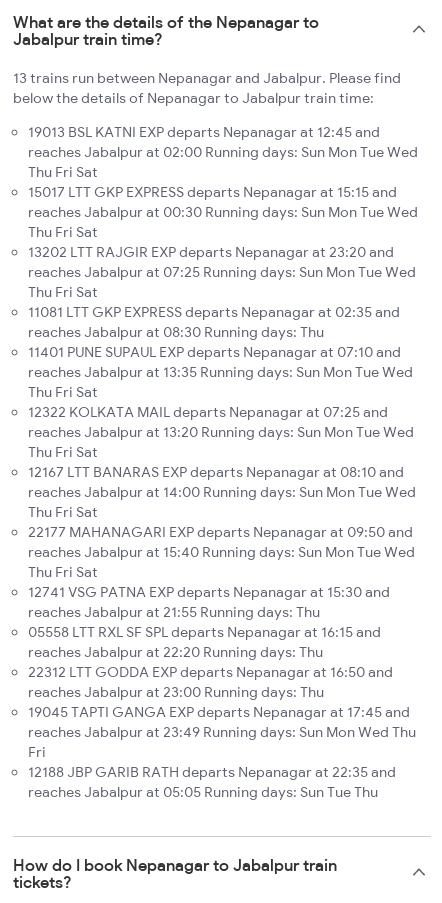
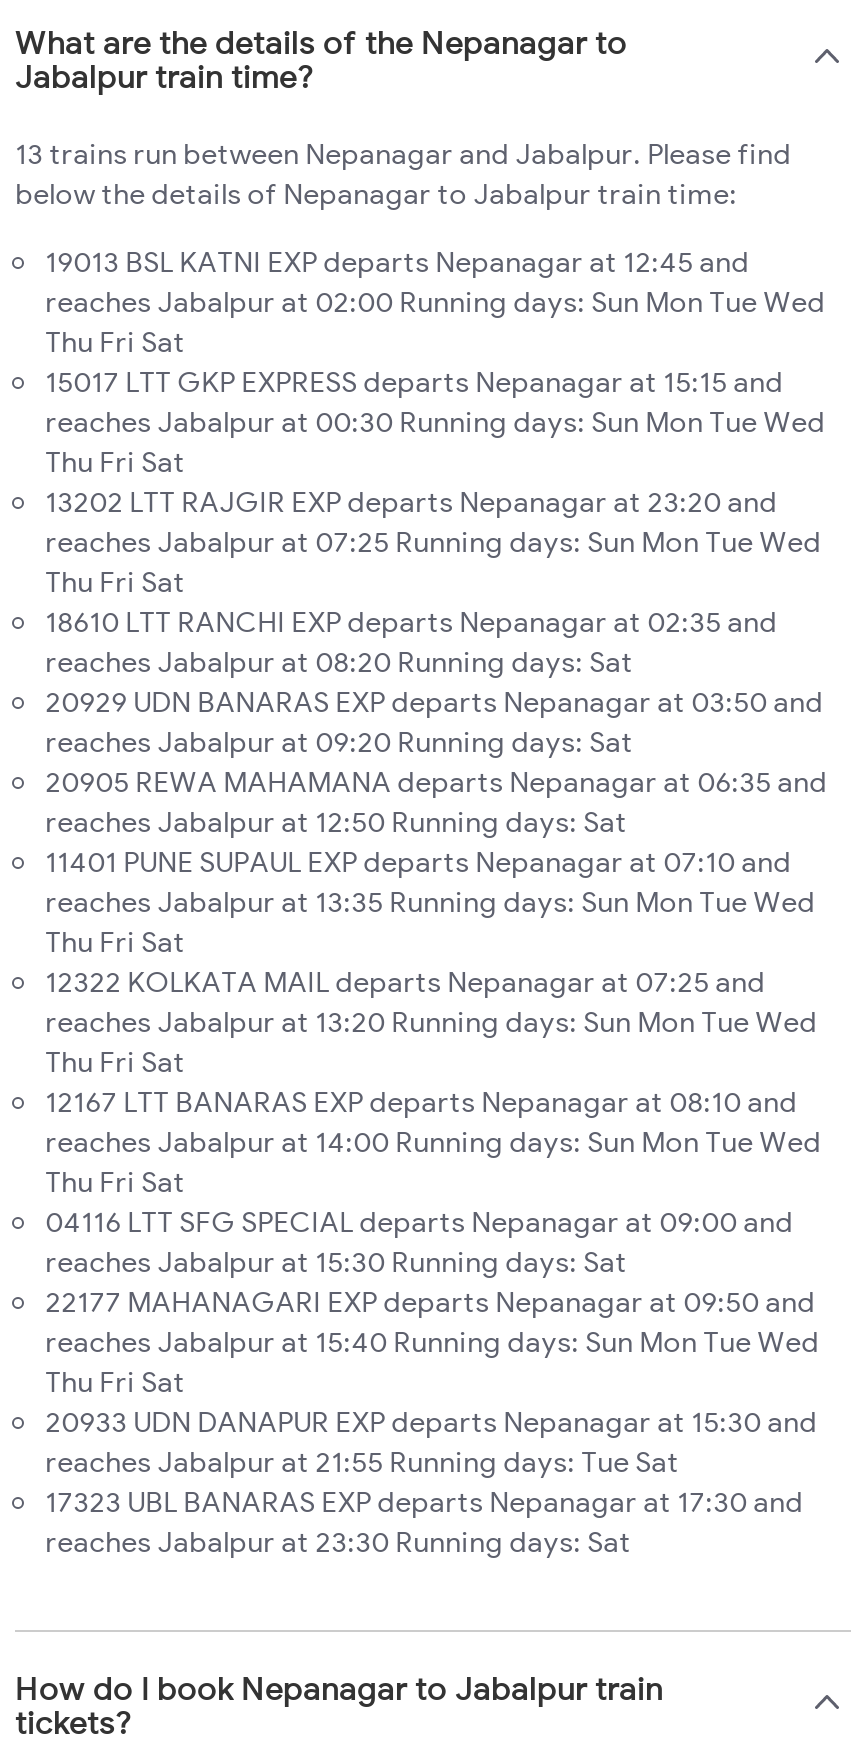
- 11081 LTT GKP EXPRESS departs Nepanagar at 02:35 and
- reaches Jabalpur at 08:30 Running days: Thu
+ 18610 LTT RANCHI EXP departs Nepanagar at 02:35 and
+ reaches Jabalpur at 08:20 Running days: Sat
+ 20929 UDN BANARAS EXP departs Nepanagar at 03:50 and
+ reaches Jabalpur at 09:20 Running days: Sat
+ 20905 REWA MAHAMANA departs Nepanagar at 06:35 and
+ reaches Jabalpur at 12:50 Running days: Sat

moved down: 11401 PUNE SUPAUL EXP departs Nepanagar at 07:10 and | reaches Jabalpur at 13:35 Running days: Sun Mon Tue Wed | Thu Fri Sat | ... | reaches Jabalpur at 14:00 Running days: Sun Mon Tue Wed | Thu Fri Sat

+ 04116 LTT SFG SPECIAL departs Nepanagar at 09:00 and
+ reaches Jabalpur at 15:30 Running days: Sat

moved down: 22177 MAHANAGARI EXP departs Nepanagar at 09:50 and | reaches Jabalpur at 15:40 Running days: Sun Mon Tue Wed | Thu Fri Sat

- 12741 VSG PATNA EXP departs Nepanagar at 15:30 and
- reaches Jabalpur at 21:55 Running days: Thu
- 05558 LTT RXL SF SPL departs Nepanagar at 16:15 and
- reaches Jabalpur at 22:20 Running days: Thu
- 22312 LTT GODDA EXP departs Nepanagar at 16:50 and
- reaches Jabalpur at 23:00 Running days: Thu
- 19045 TAPTI GANGA EXP departs Nepanagar at 17:45 and
- reaches Jabalpur at 23:49 Running days: Sun Mon Wed Thu
- Fri
- 12188 JBP GARIB RATH departs Nepanagar at 22:35 and
- reaches Jabalpur at 05:05 Running days: Sun Tue Thu
+ 20933 UDN DANAPUR EXP departs Nepanagar at 15:30 and
+ reaches Jabalpur at 21:55 Running days: Tue Sat
+ 17323 UBL BANARAS EXP departs Nepanagar at 17:30 and
+ reaches Jabalpur at 23:30 Running days: Sat
